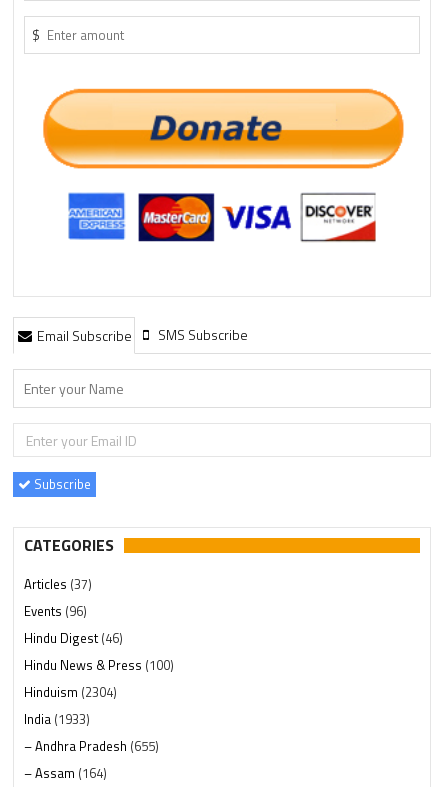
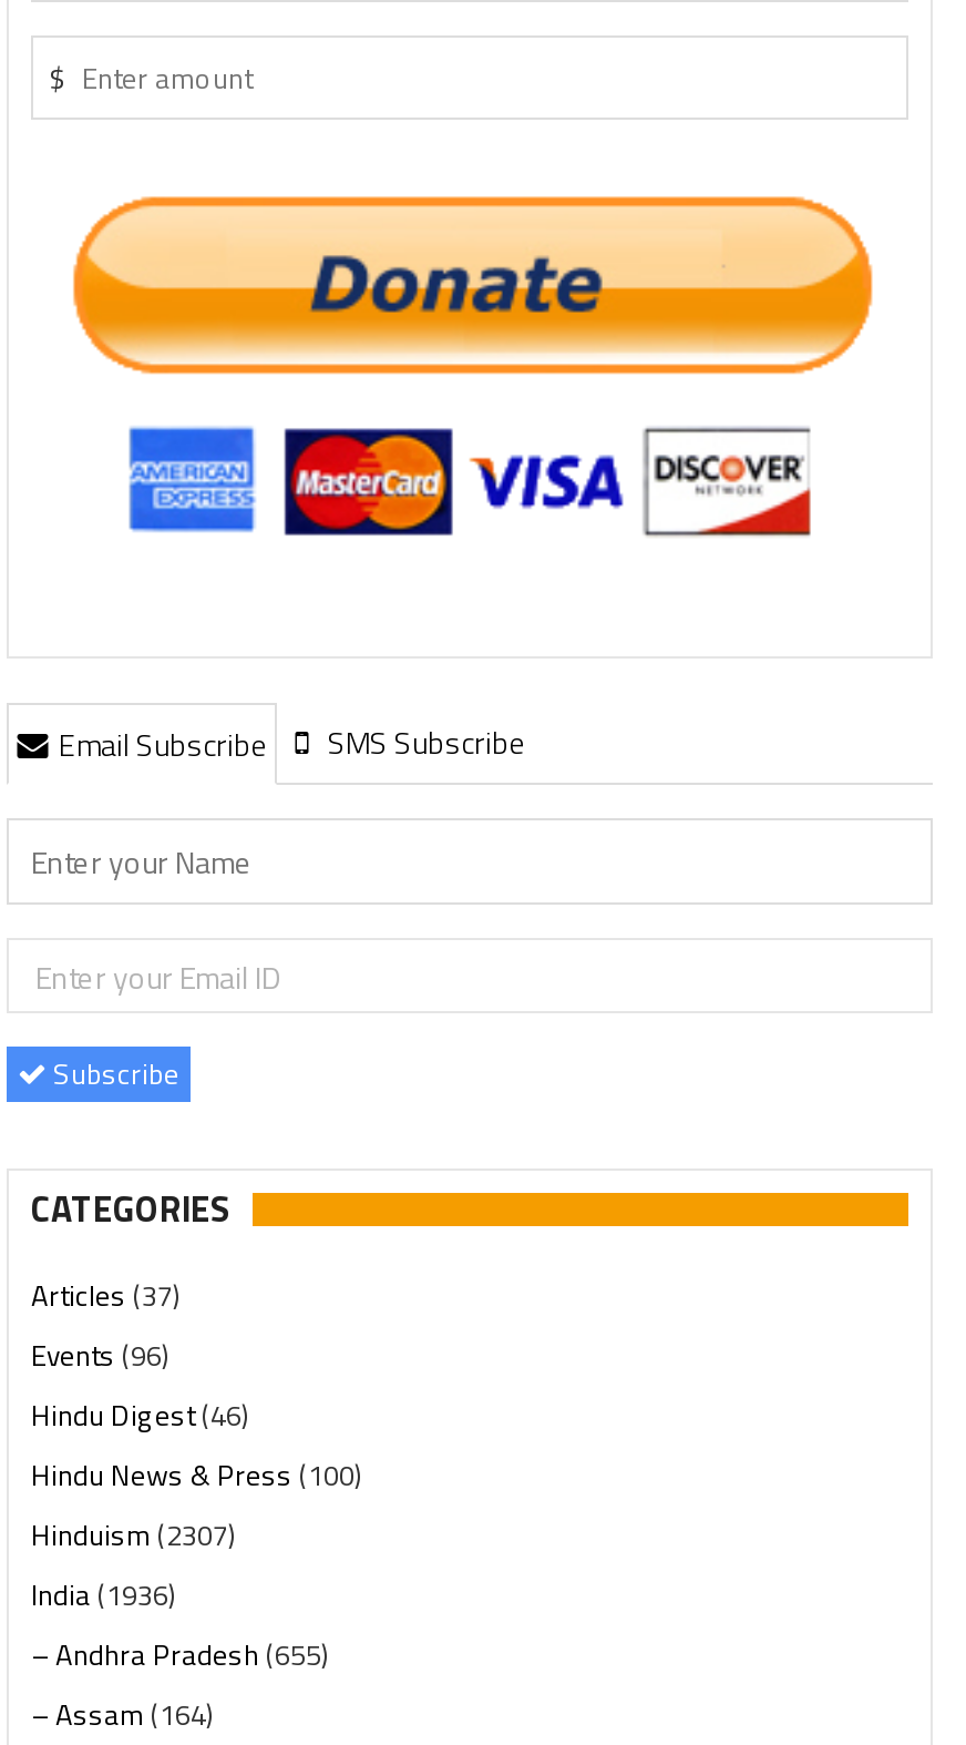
- Hinduism (2304)
+ Hinduism (2307)

- India (1933)
+ India (1936)
